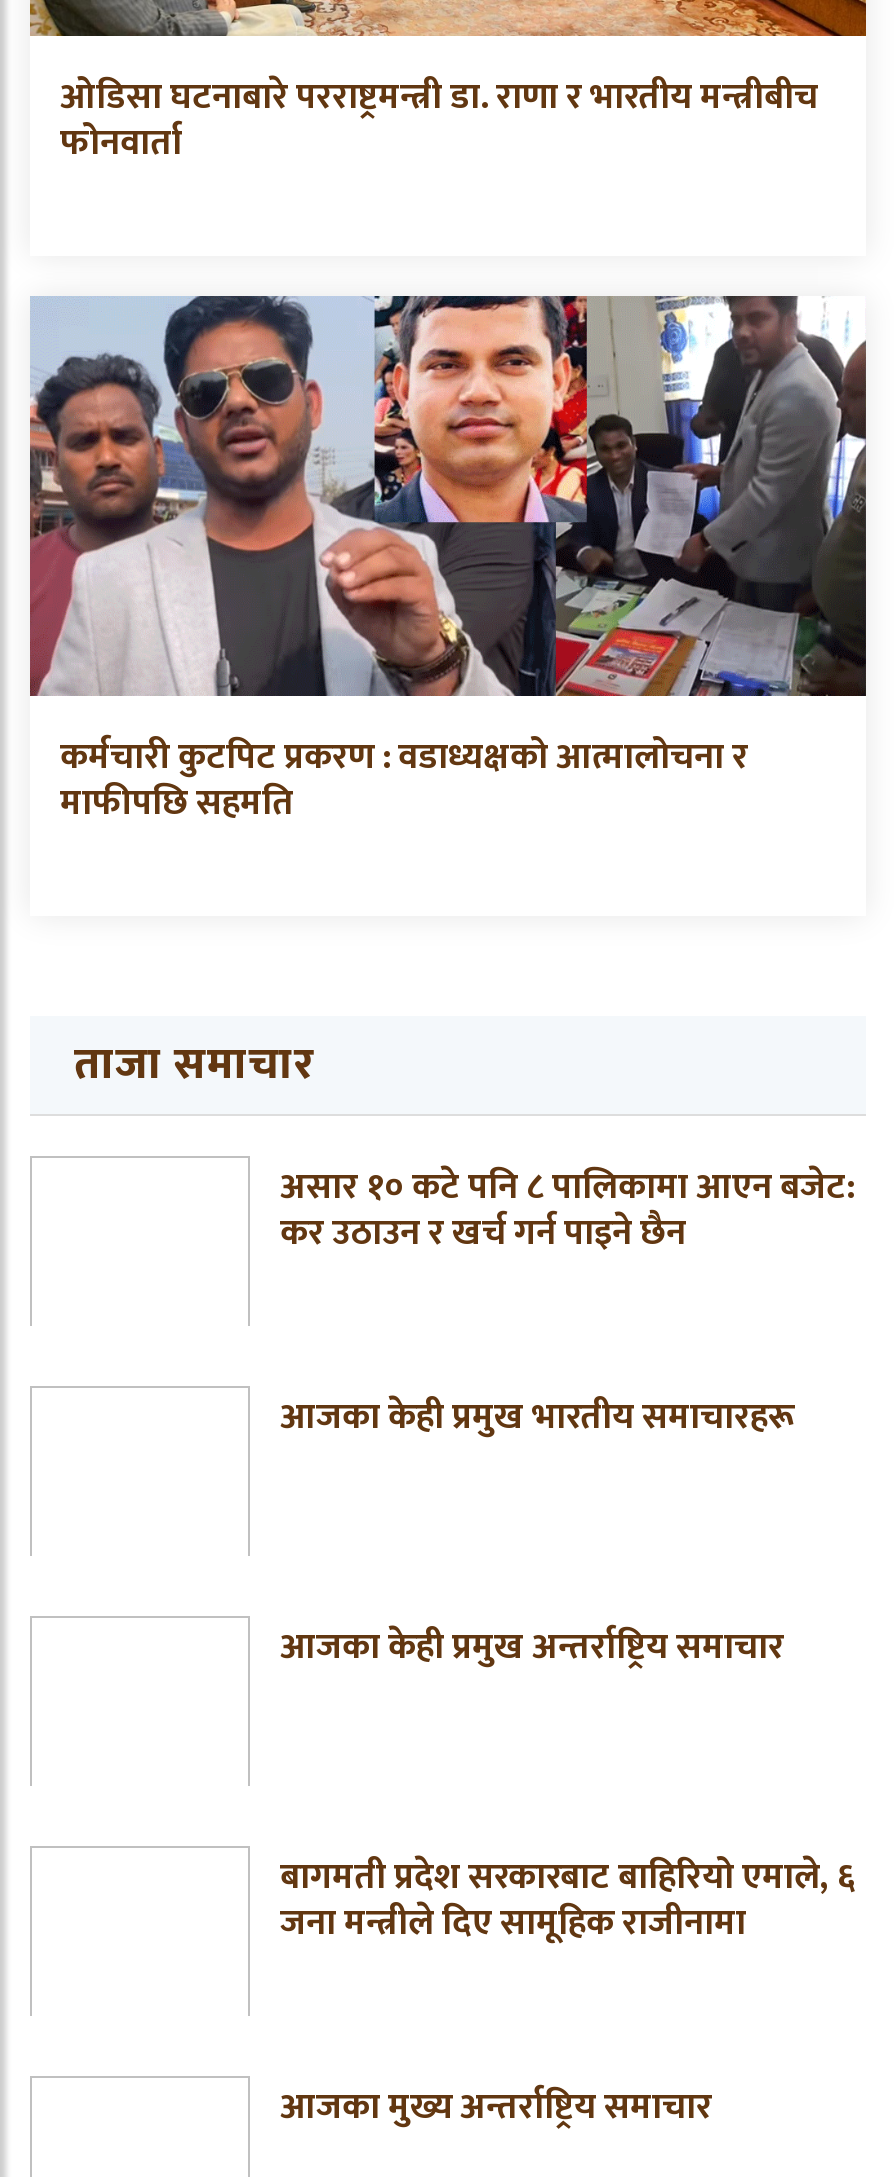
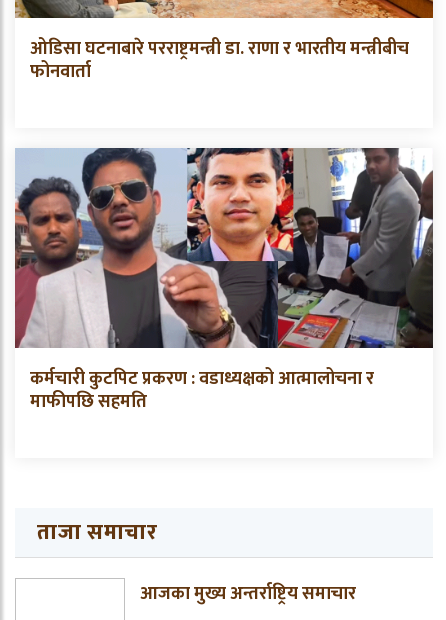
- असार १० कटे पनि ८ पालिकामा आएन बजेट:
- कर उठाउन र खर्च गर्न पाइने छैन
- आजका केही प्रमुख भारतीय समाचारहरू

- आजका केही प्रमुख अन्तर्राष्ट्रिय समाचार

- बागमती प्रदेश सरकारबाट बाहिरियो एमाले, ६
- जना मन्त्रीले दिए सामूहिक राजीनामा
